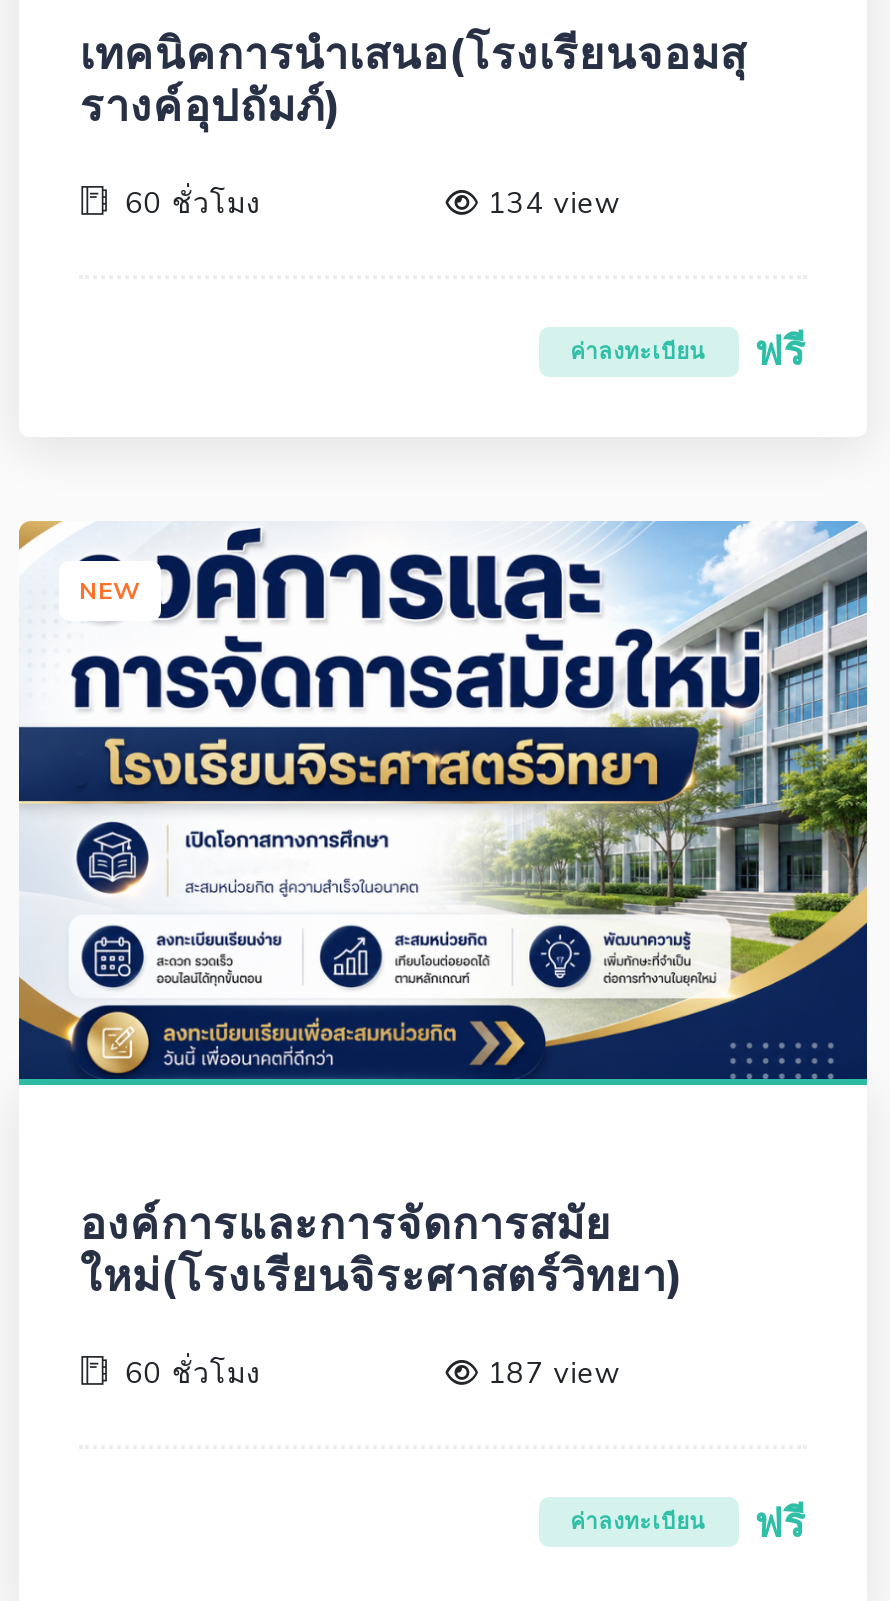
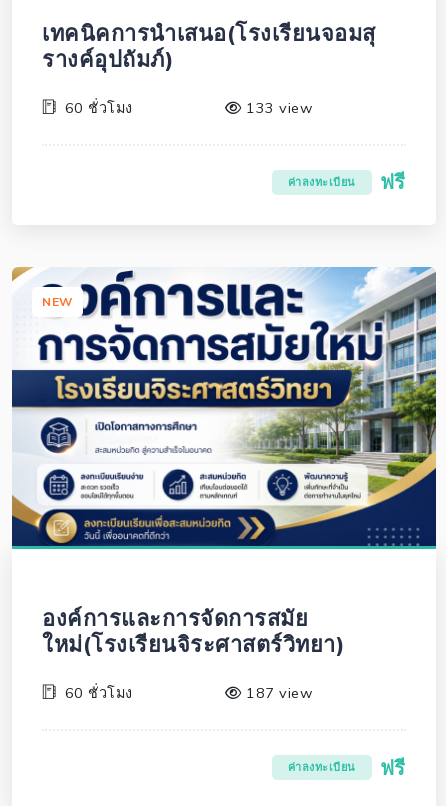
- 134 view
+ 133 view
